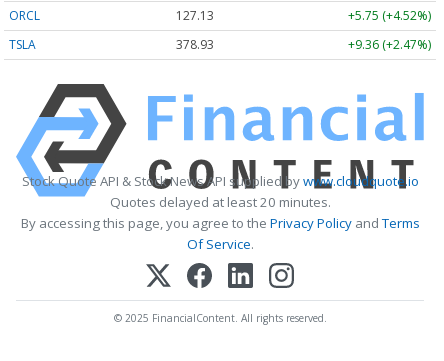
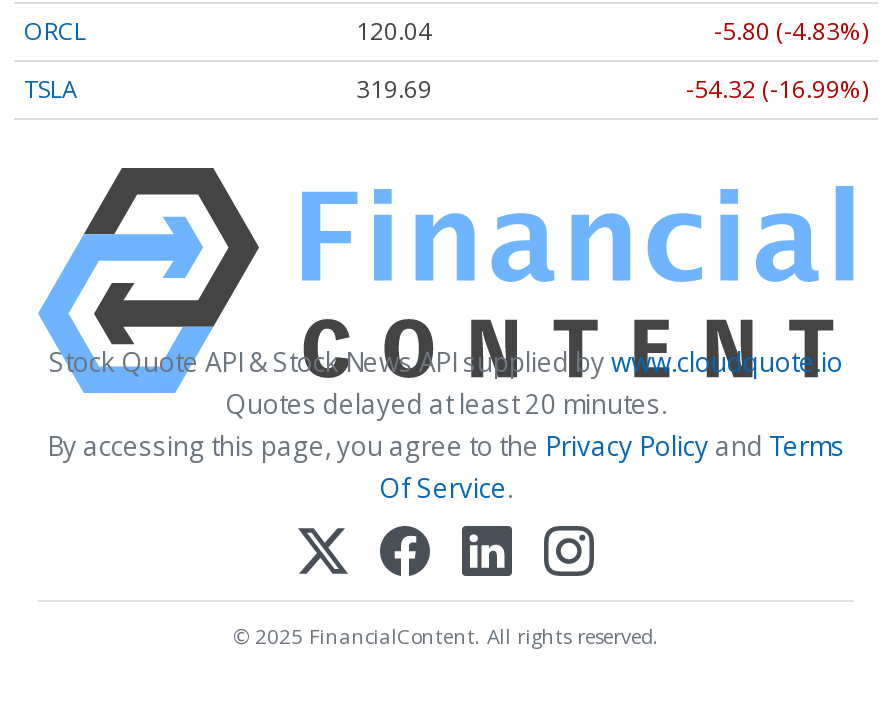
- 127.13
+ 120.04

- +5.75 (+4.52%)
+ -5.80 (-4.83%)

- 378.93
+ 319.69

- +9.36 (+2.47%)
+ -54.32 (-16.99%)
